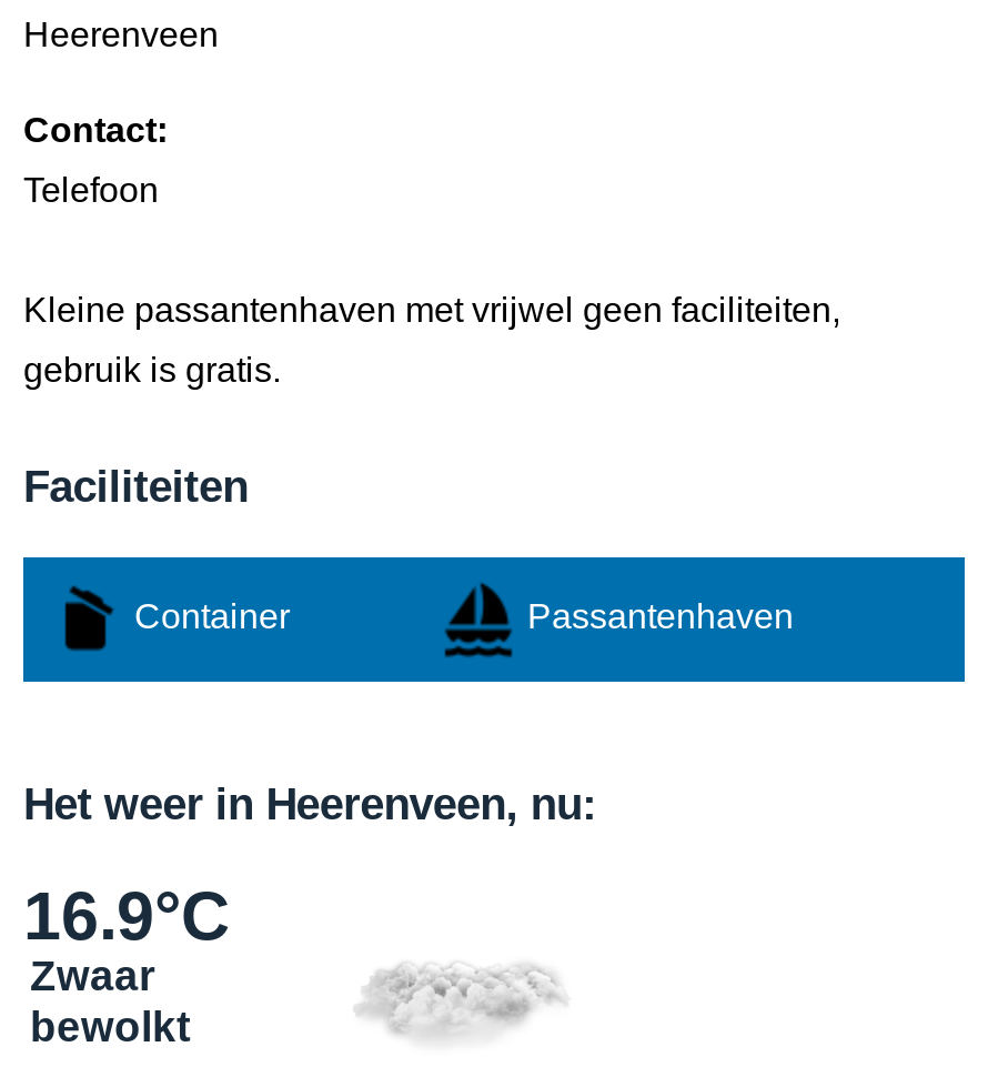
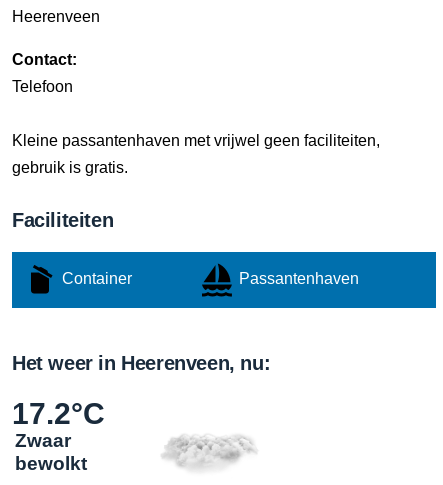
- 16.9°C
+ 17.2°C
